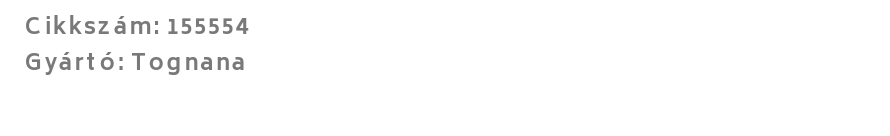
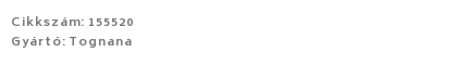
- Cikkszám: 155554
+ Cikkszám: 155520
